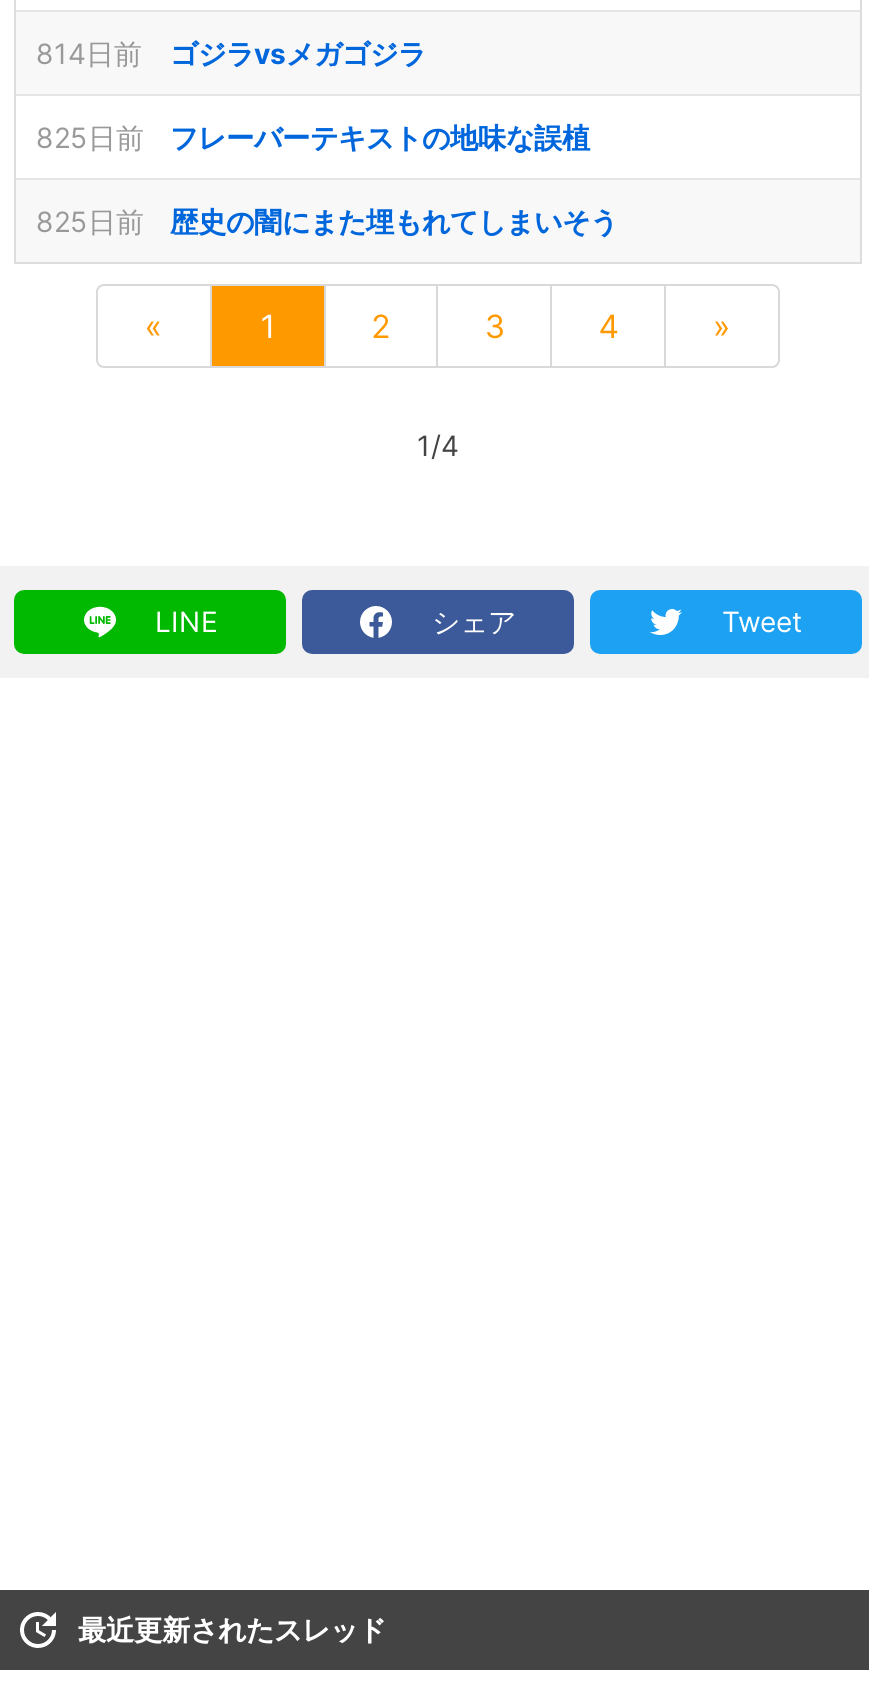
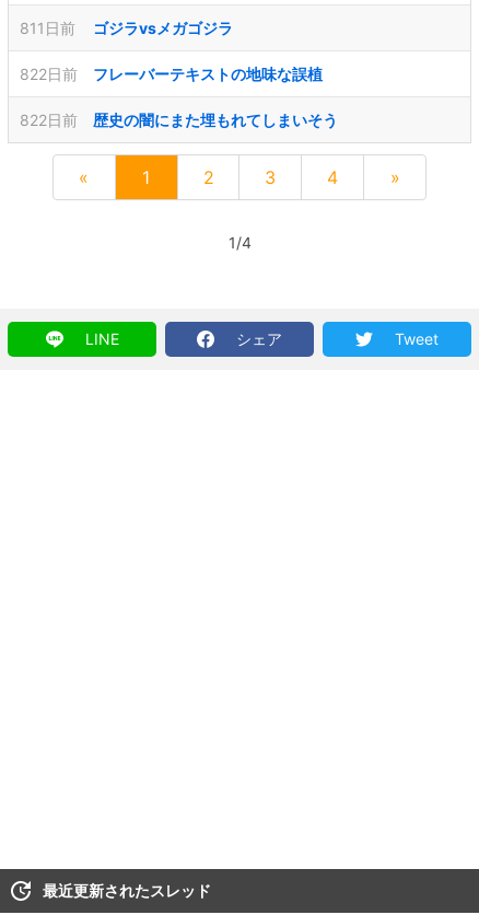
- 814日前 ゴジラvsメガゴジラ
+ 811日前 ゴジラvsメガゴジラ

- 825日前 フレーバーテキストの地味な誤植
+ 822日前 フレーバーテキストの地味な誤植

- 825日前 歴史の闇にまた埋もれてしまいそう
+ 822日前 歴史の闇にまた埋もれてしまいそう
